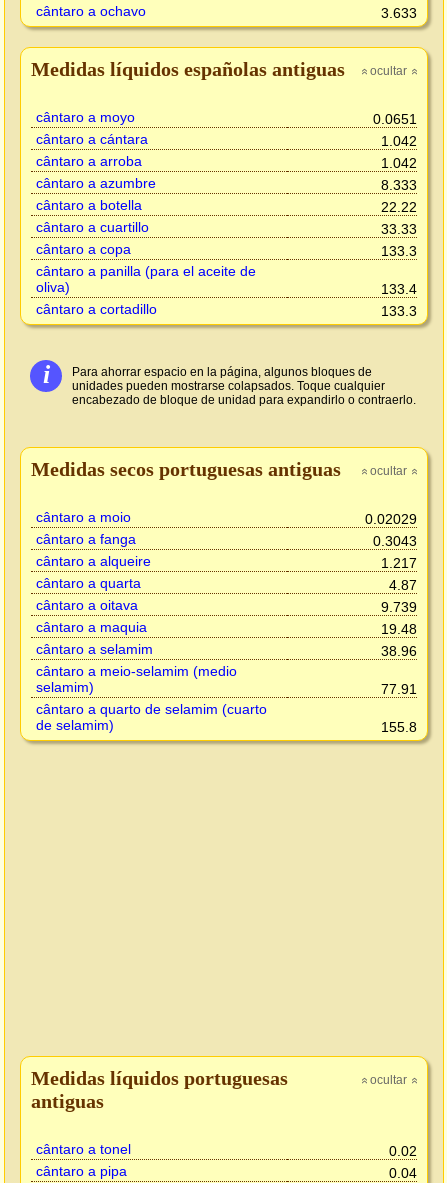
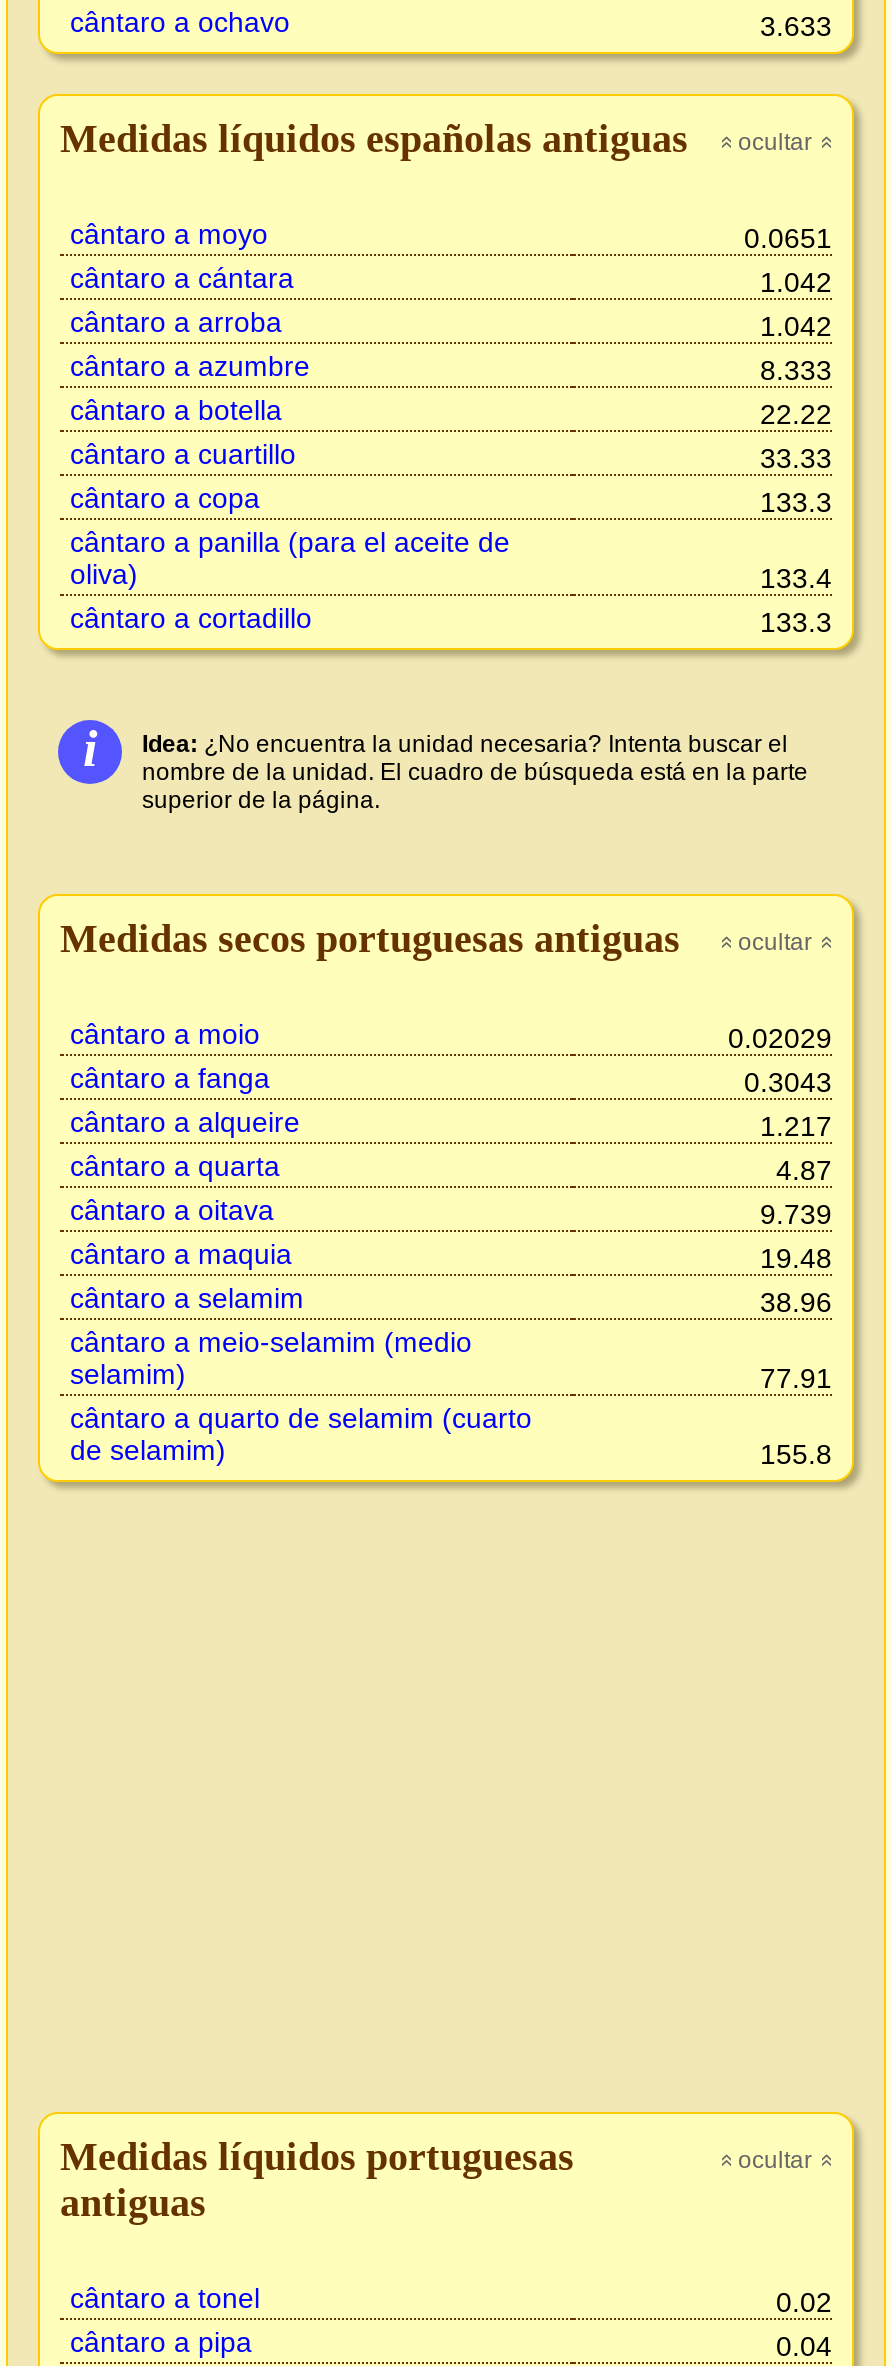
- Para ahorrar espacio en la página, algunos bloques de
- unidades pueden mostrarse colapsados. Toque cualquier
- encabezado de bloque de unidad para expandirlo o contraerlo.
+ Idea: ¿No encuentra la unidad necesaria? Intenta buscar el
+ nombre de la unidad. El cuadro de búsqueda está en la parte
+ superior de la página.
